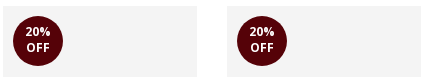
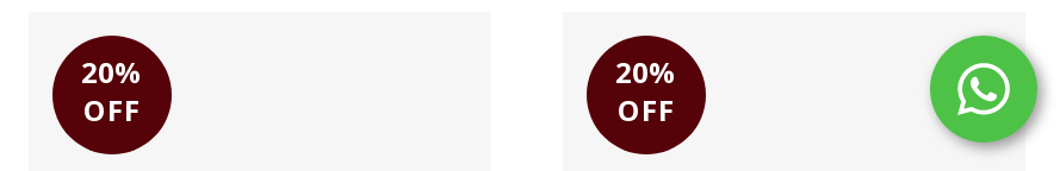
+ [image]
